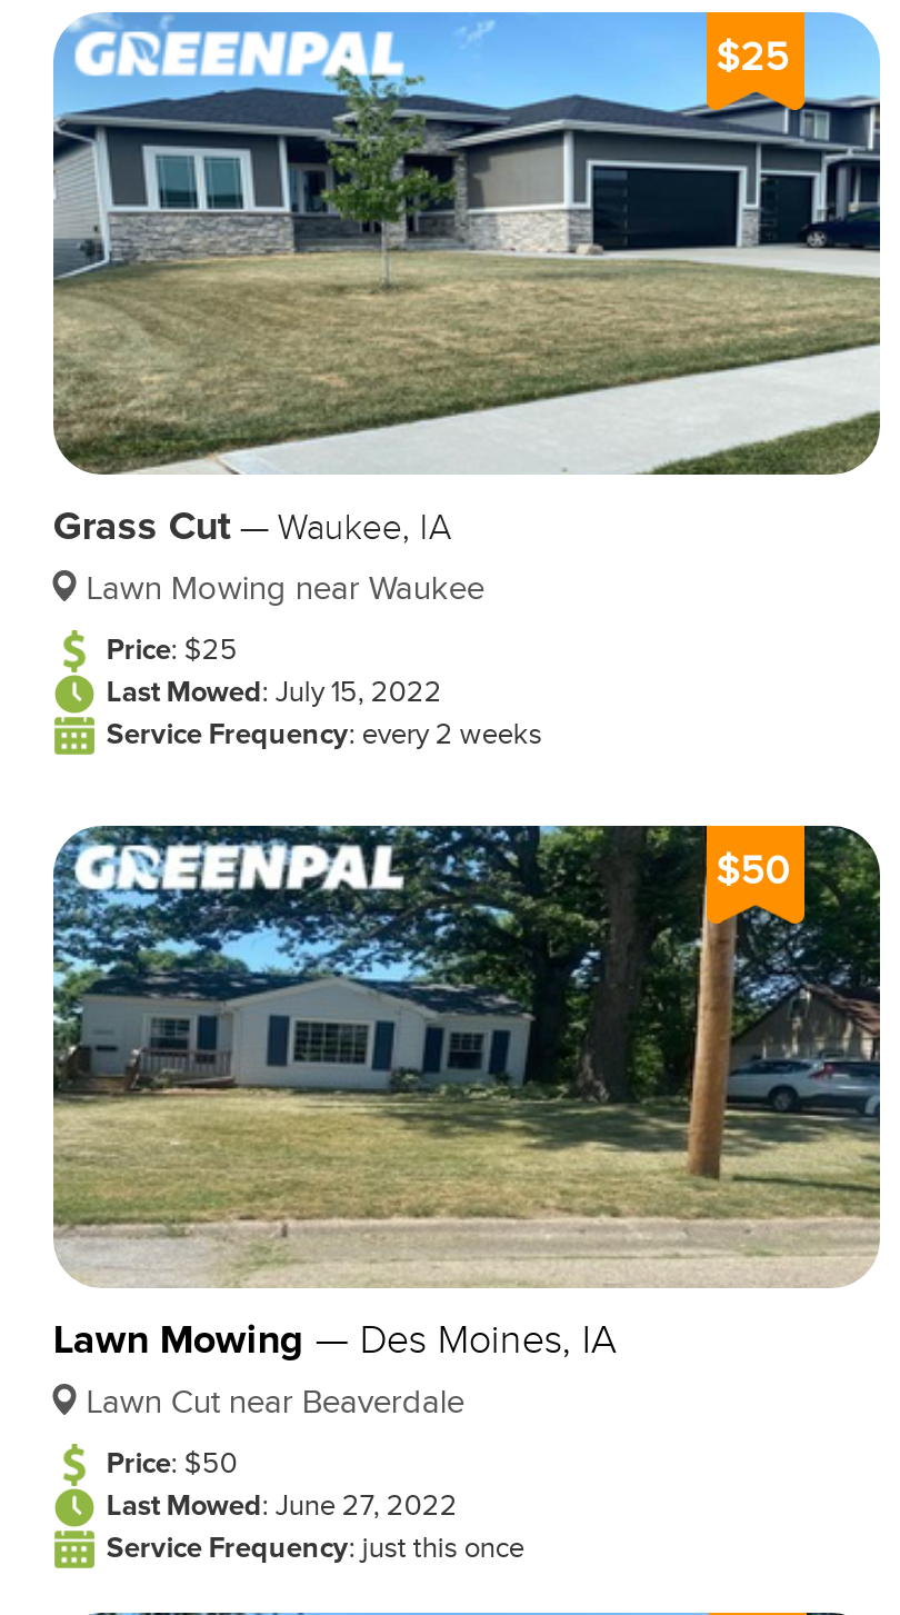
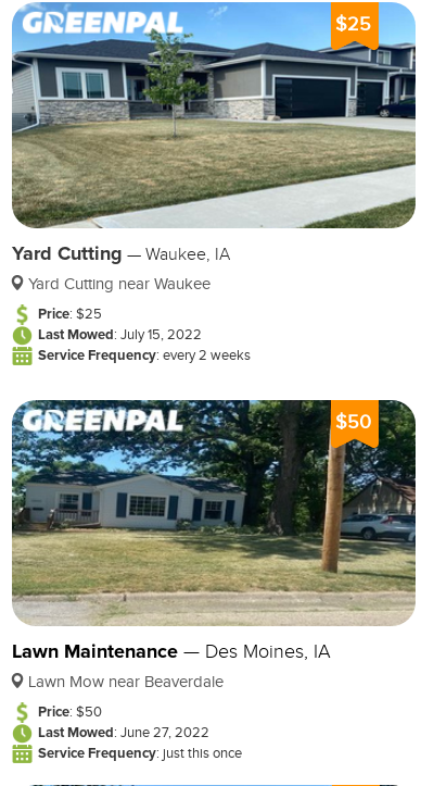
- Grass Cut — Waukee, IA
+ Yard Cutting — Waukee, IA

- Lawn Mowing near Waukee
+ Yard Cutting near Waukee

- Lawn Mowing — Des Moines, IA
+ Lawn Maintenance — Des Moines, IA

- Lawn Cut near Beaverdale
+ Lawn Mow near Beaverdale
